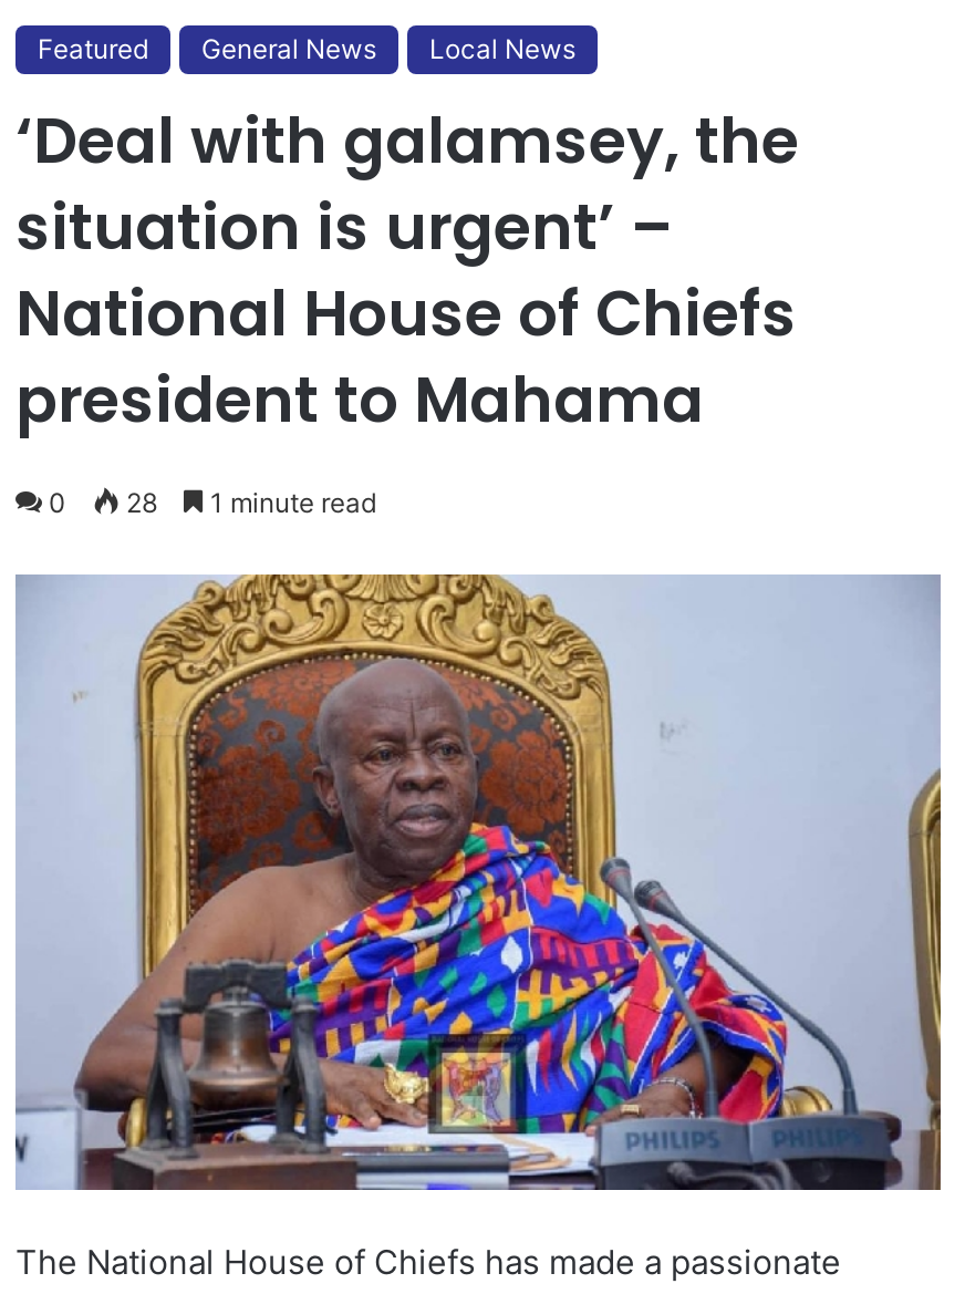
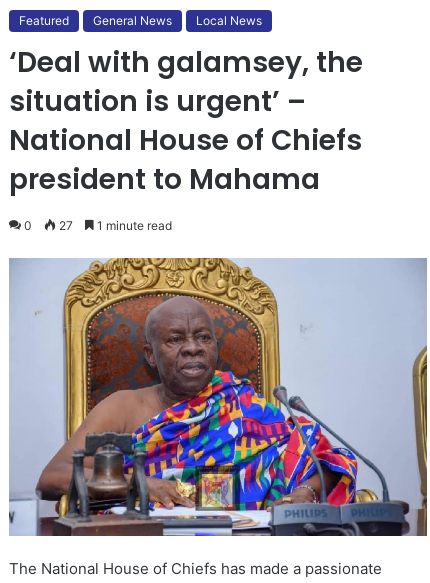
- 0 28 1 minute read
+ 0 27 1 minute read
